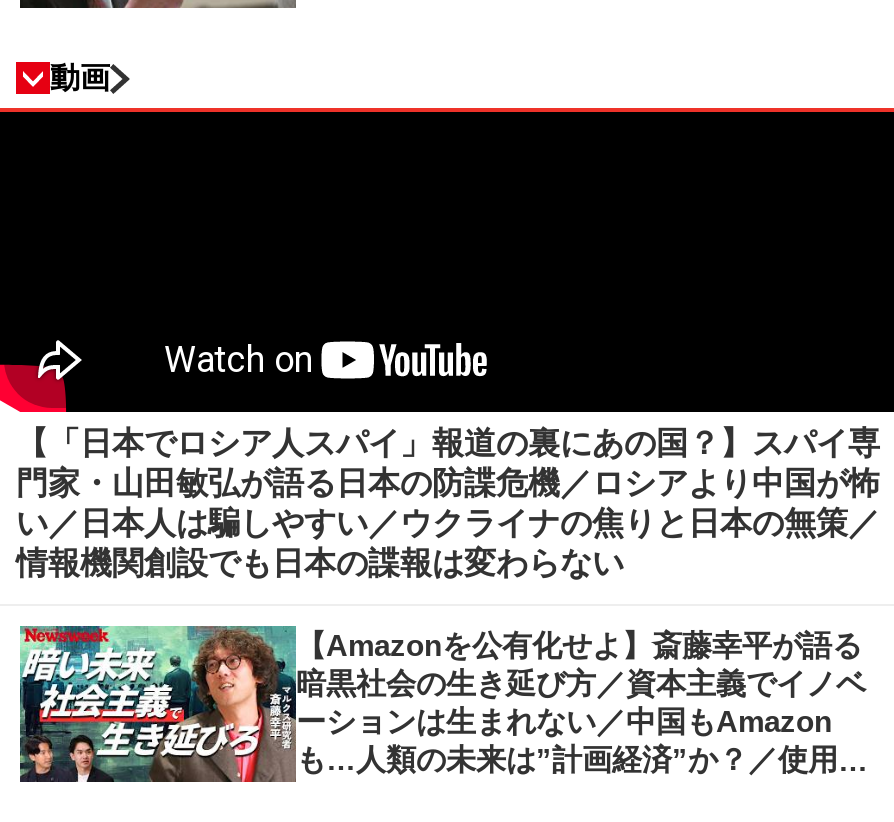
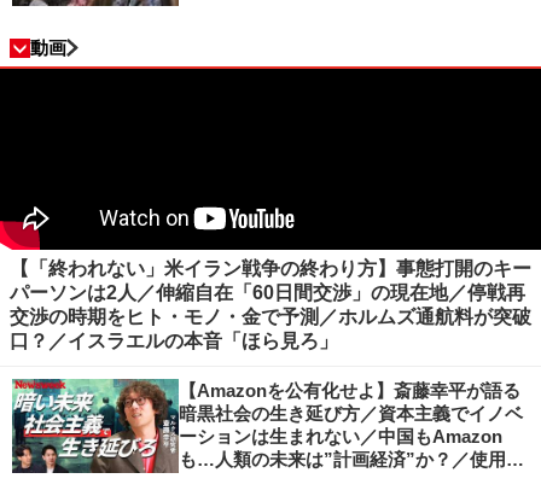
- 【「日本でロシア人スパイ」報道の裏にあの国？】スパイ専
- 門家・山田敏弘が語る日本の防諜危機／ロシアより中国が怖
- い／日本人は騙しやすい／ウクライナの焦りと日本の無策／
- 情報機関創設でも日本の諜報は変わらない
+ 【「終われない」米イラン戦争の終わり方】事態打開のキー
+ パーソンは2人／伸縮自在「60日間交渉」の現在地／停戦再
+ 交渉の時期をヒト・モノ・金で予測／ホルムズ通航料が突破
+ 口？／イスラエルの本音「ほら見ろ」
